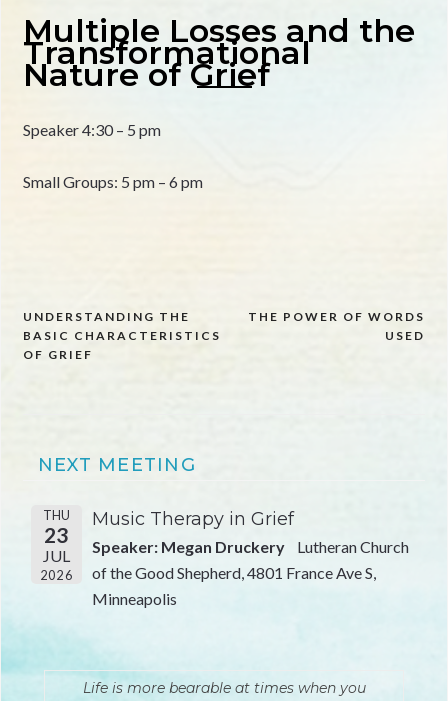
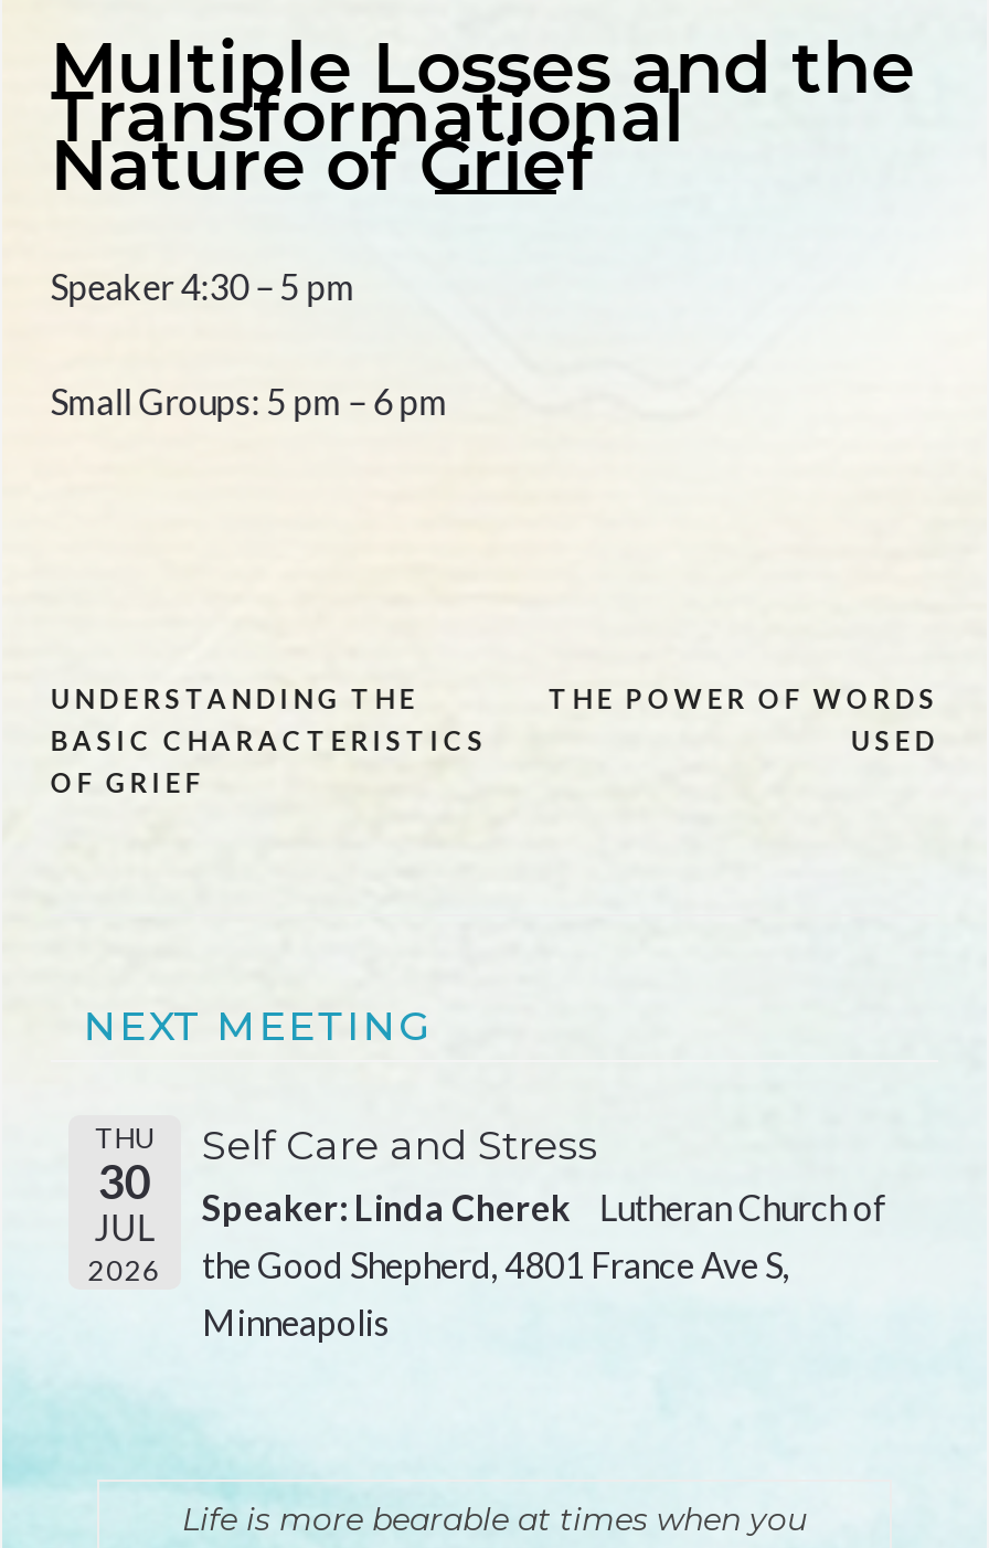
- Music Therapy in Grief
- Speaker: Megan Druckery
- Lutheran Church
- of the Good Shepherd, 4801 France Ave S,
+ Self Care and Stress
+ Speaker: Linda Cherek
+ Lutheran Church of
+ the Good Shepherd, 4801 France Ave S,

- 23
+ 30
